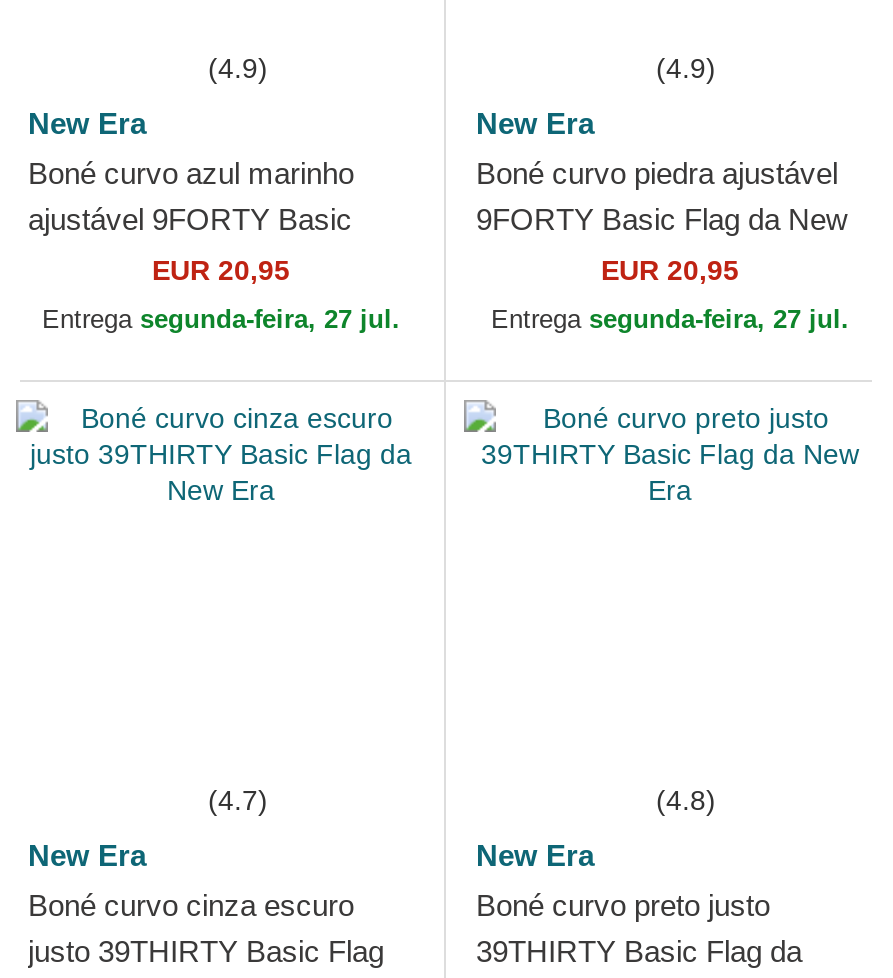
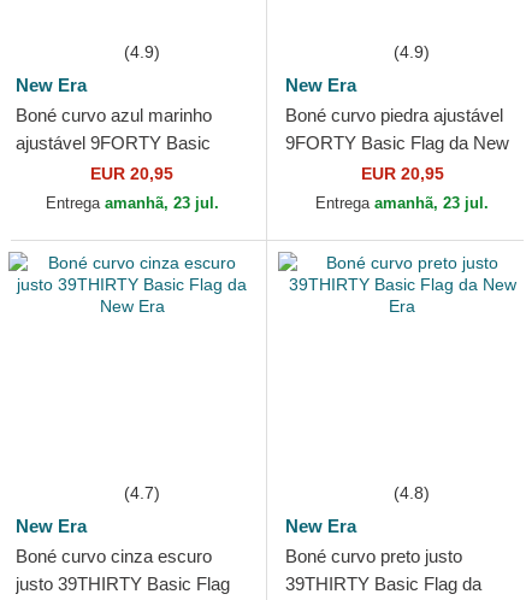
- Entrega segunda-feira, 27 jul.
+ Entrega amanhã, 23 jul.

- Entrega segunda-feira, 27 jul.
+ Entrega amanhã, 23 jul.
